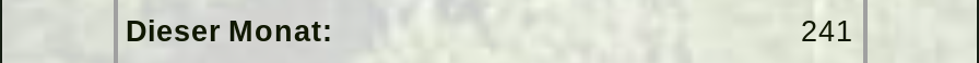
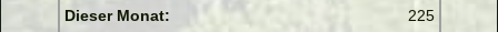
- 241
+ 225
